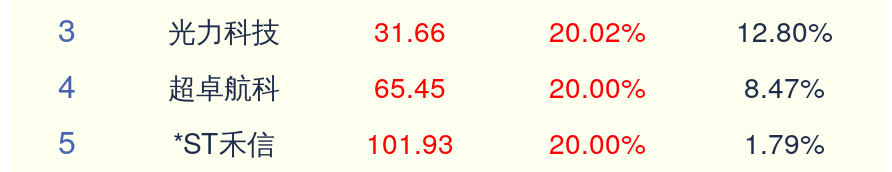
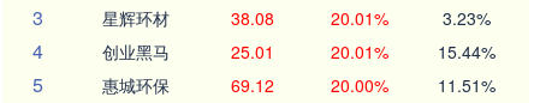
- 光力科技
- 31.66
- 20.02%
- 12.80%
+ 星辉环材
+ 38.08
+ 20.01%
+ 3.23%

- 超卓航科
- 65.45
- 20.00%
- 8.47%
+ 创业黑马
+ 25.01
+ 20.01%
+ 15.44%

- *ST禾信
- 101.93
+ 惠城环保
+ 69.12

- 1.79%
+ 11.51%
